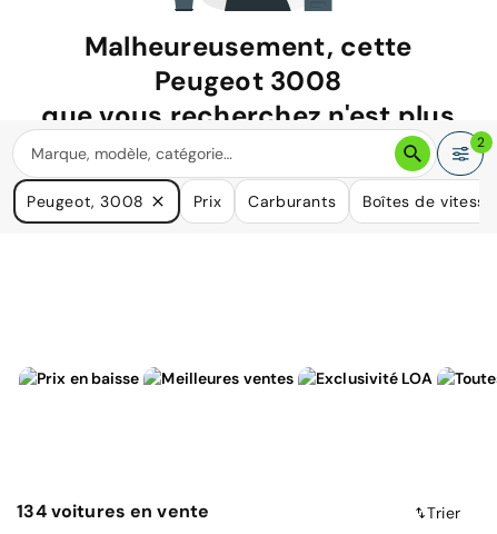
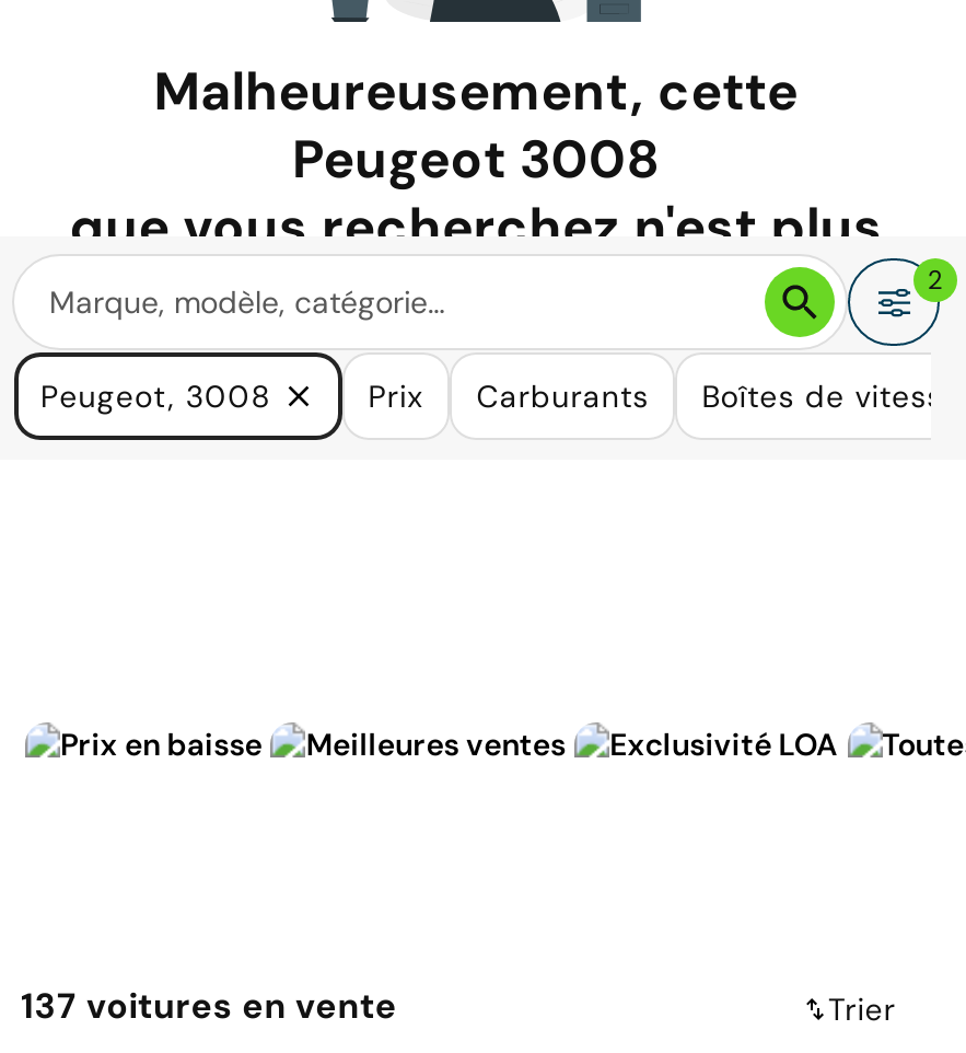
- 134 voitures en vente
+ 137 voitures en vente
